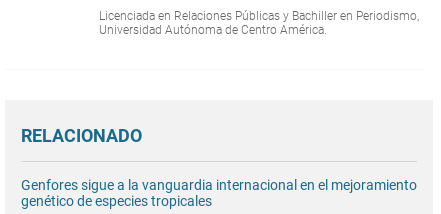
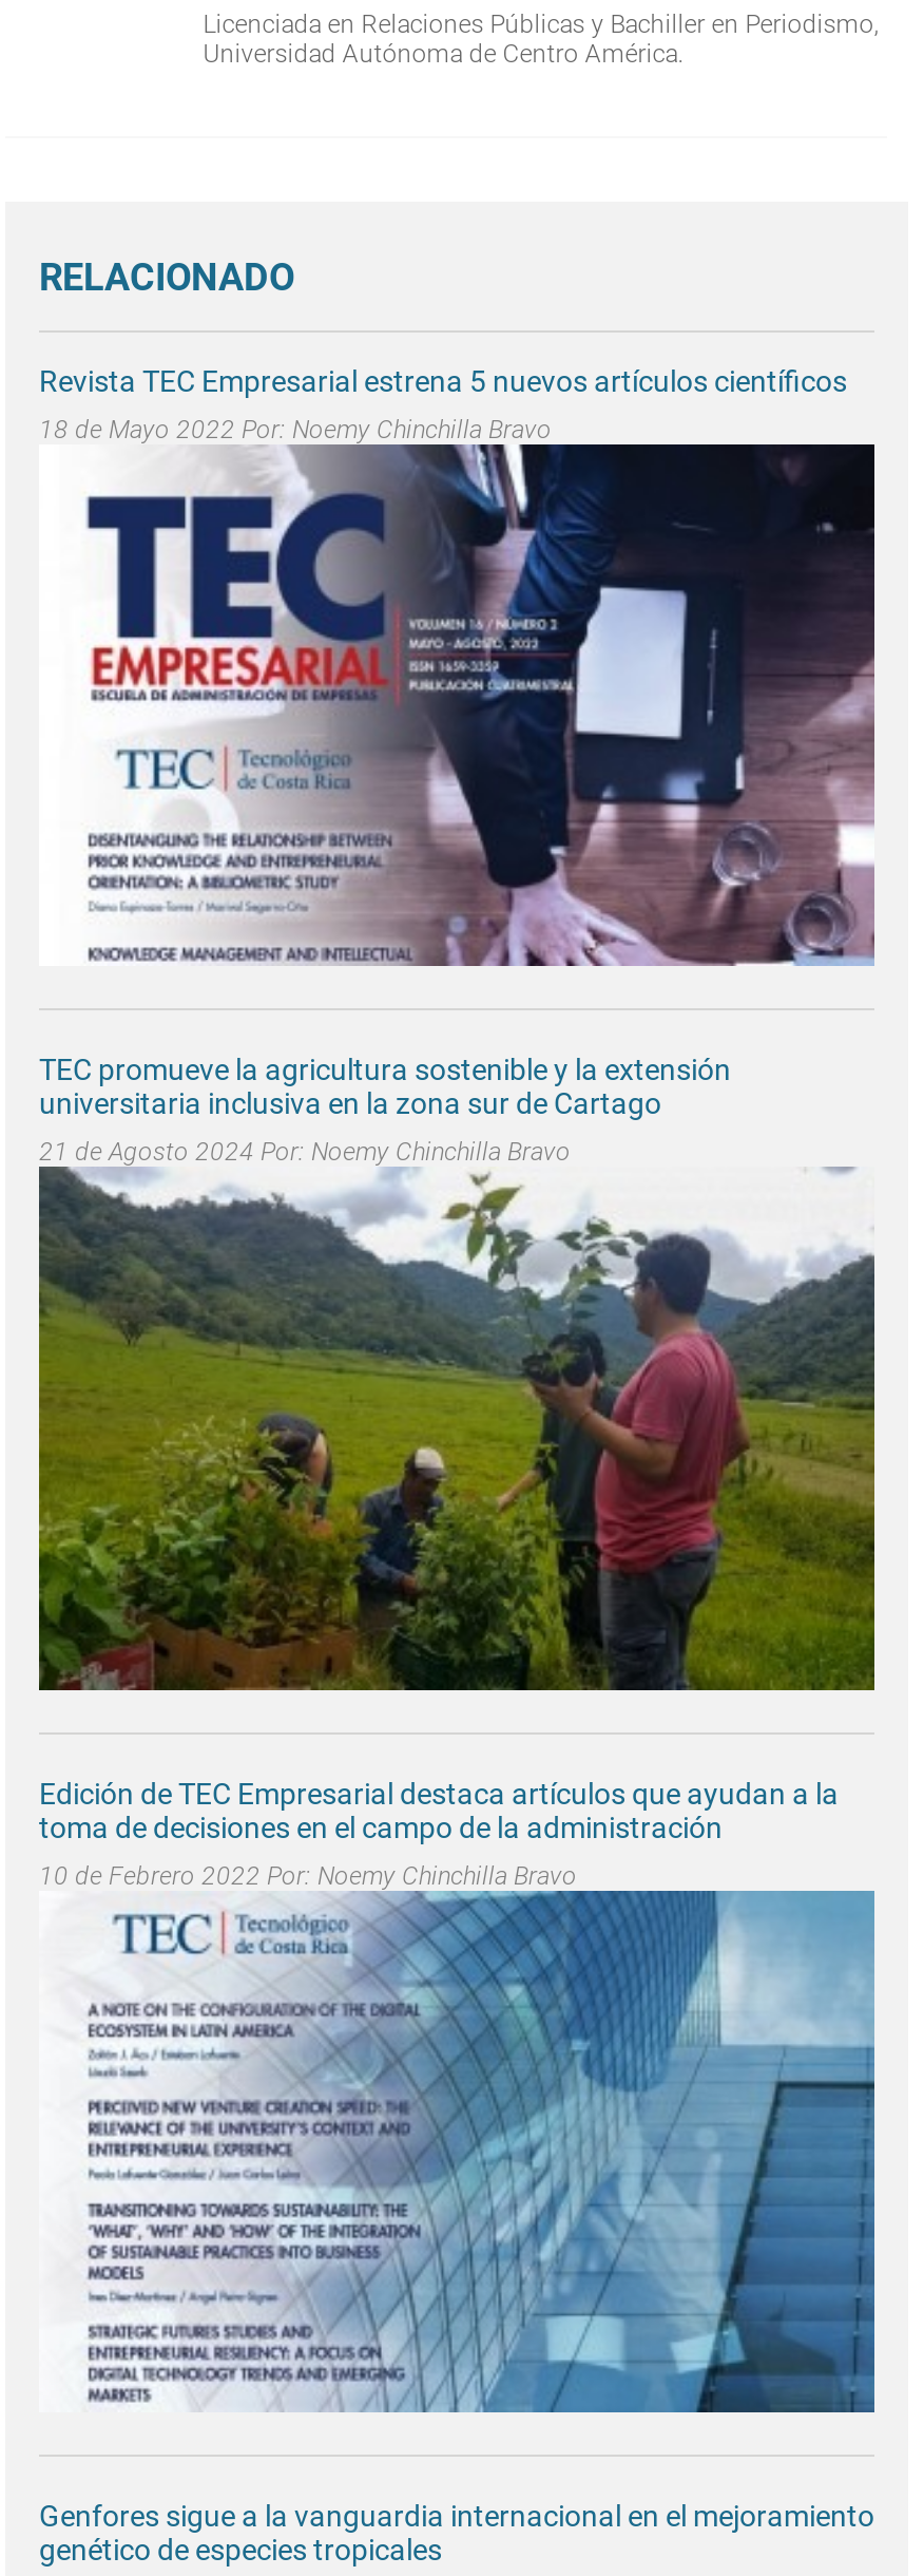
+ [image]
+ TEC promueve la agricultura sostenible y la extensión
+ universitaria inclusiva en la zona sur de Cartago
+ 21 de Agosto 2024 Por: Noemy Chinchilla Bravo

+ [image]
+ Revista TEC Empresarial estrena 5 nuevos artículos científicos
+ 18 de Mayo 2022 Por: Noemy Chinchilla Bravo

+ [image]
+ Edición de TEC Empresarial destaca artículos que ayudan a la
+ toma de decisiones en el campo de la administración
+ 10 de Febrero 2022 Por: Noemy Chinchilla Bravo
